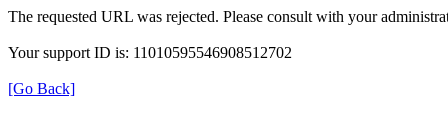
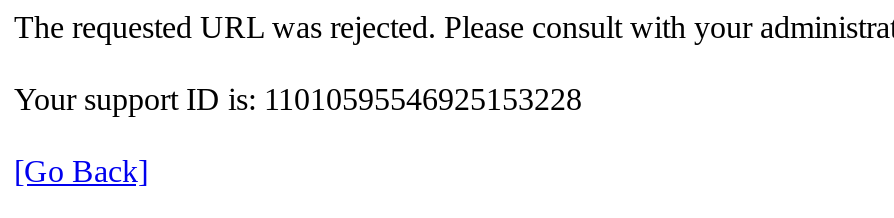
- Your support ID is: 11010595546908512702
+ Your support ID is: 11010595546925153228
